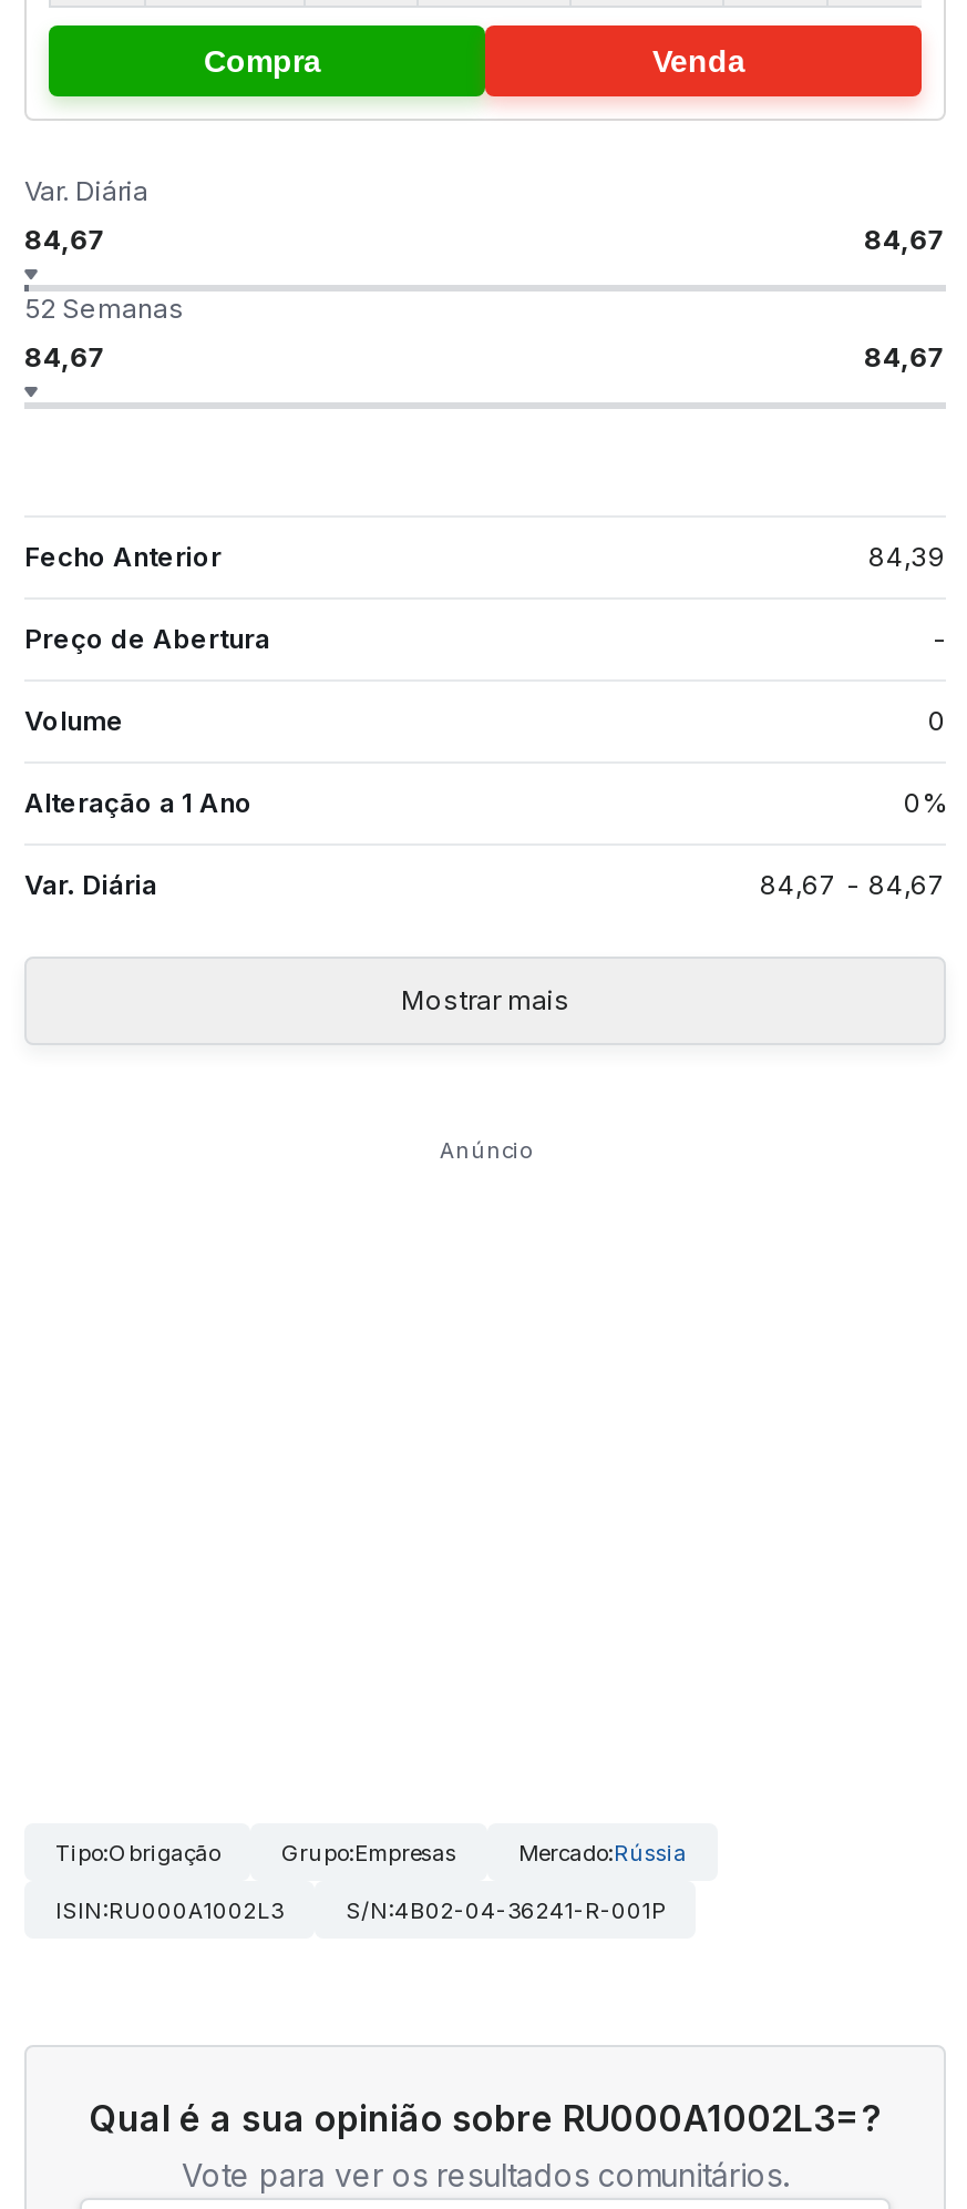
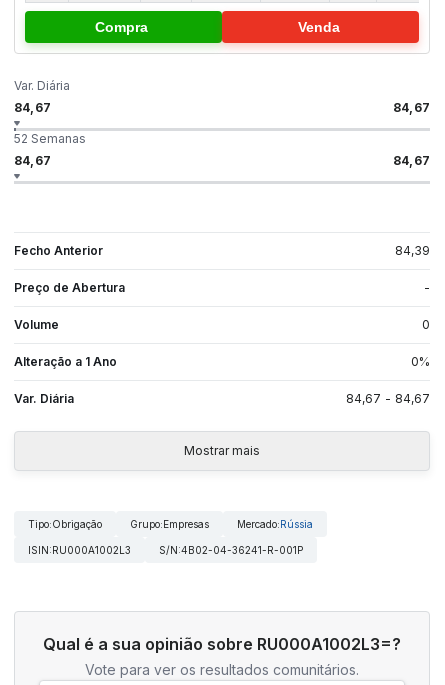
- Anúncio
